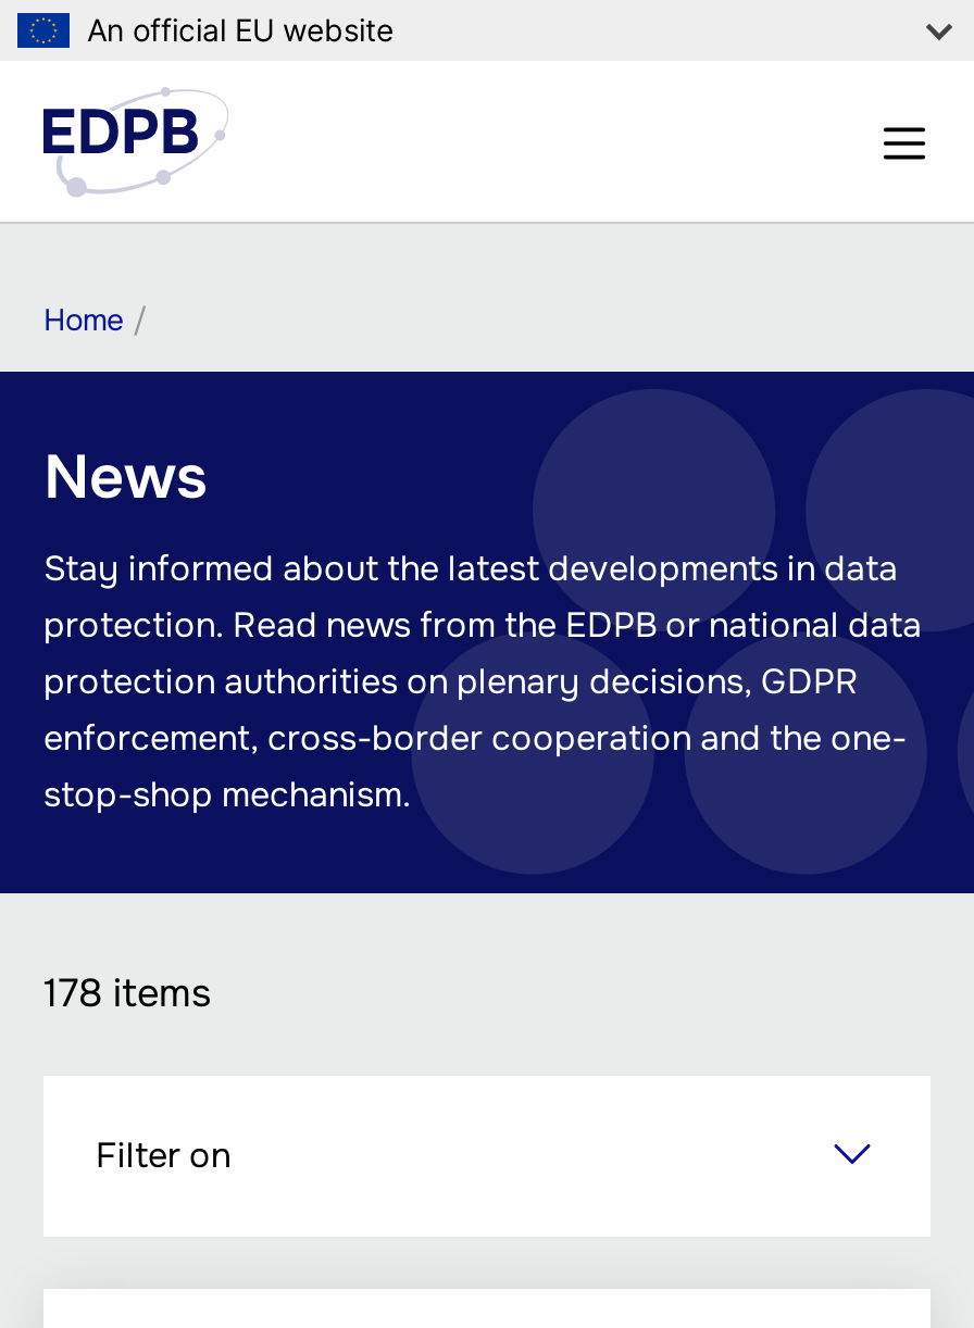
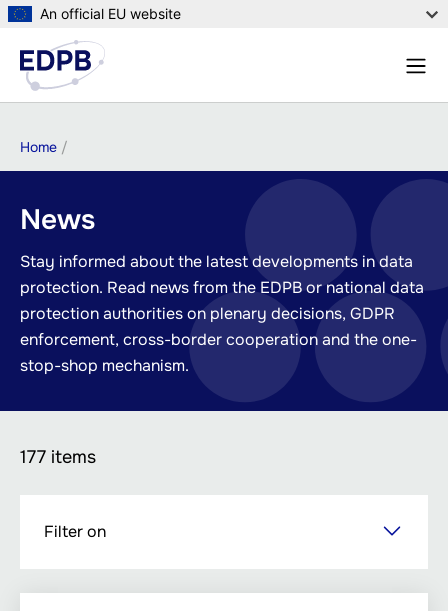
- 178 items
+ 177 items
